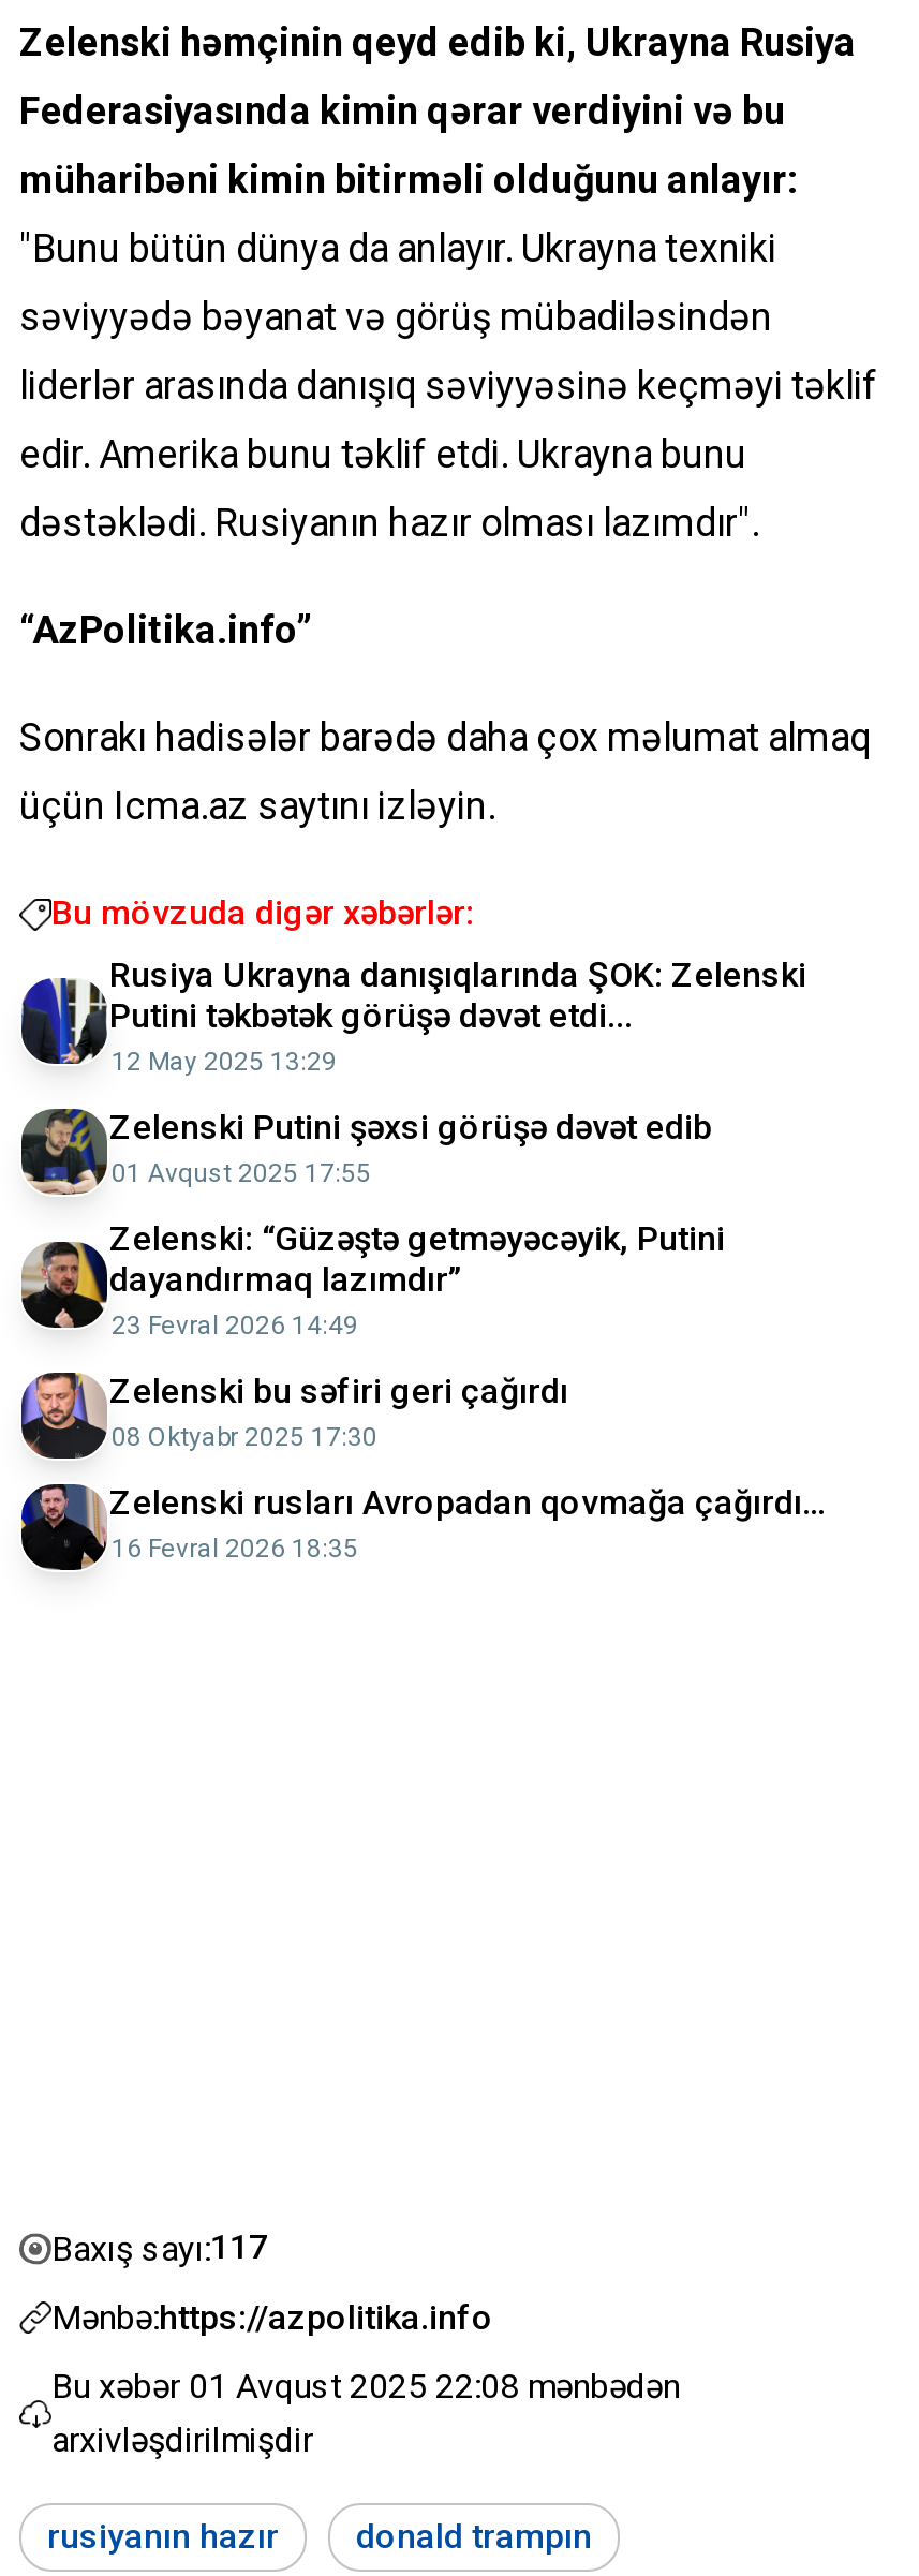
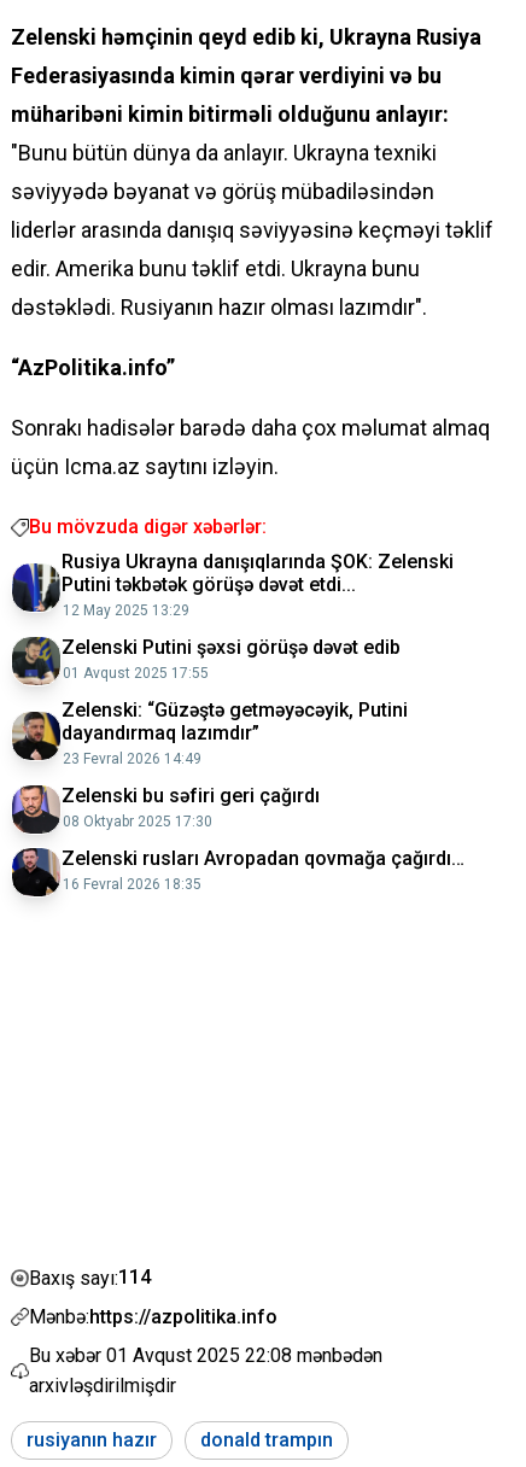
- Baxış sayı:117
+ Baxış sayı:114
